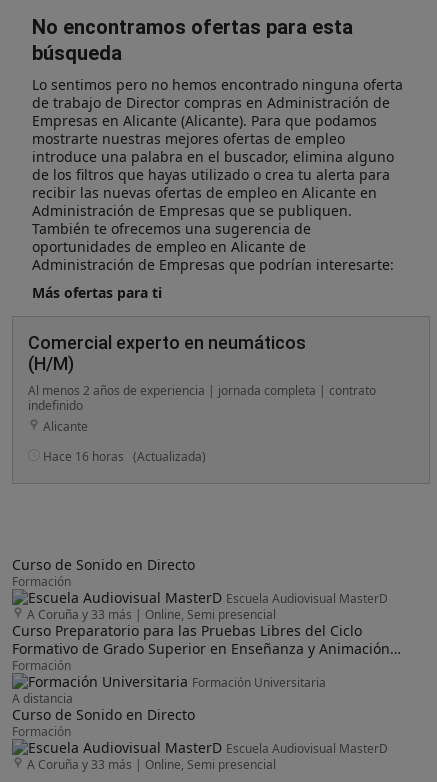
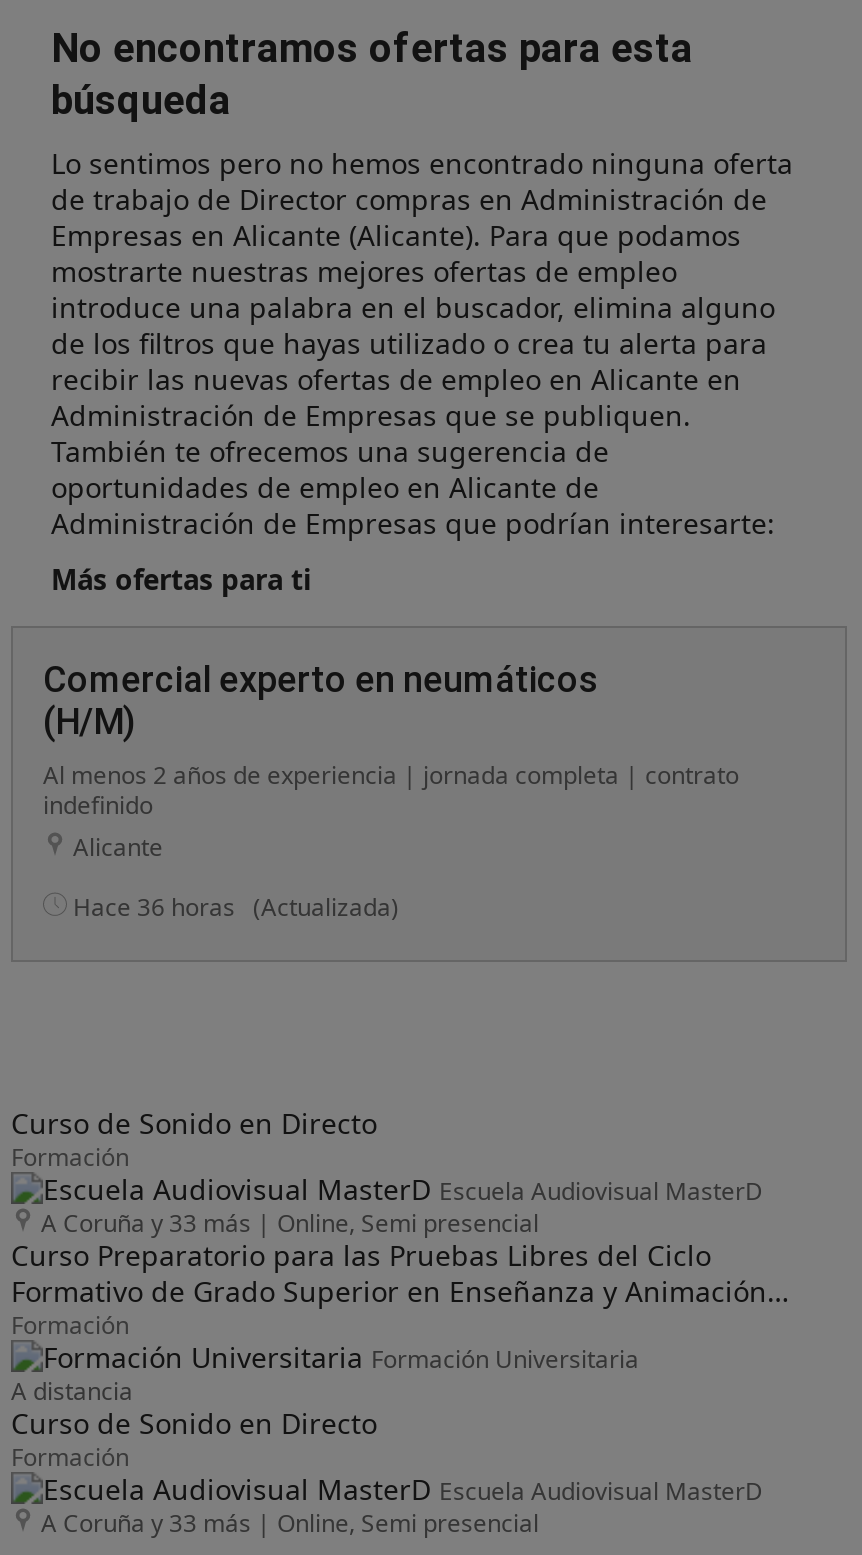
- Hace 16 horas (Actualizada)
+ Hace 36 horas (Actualizada)
